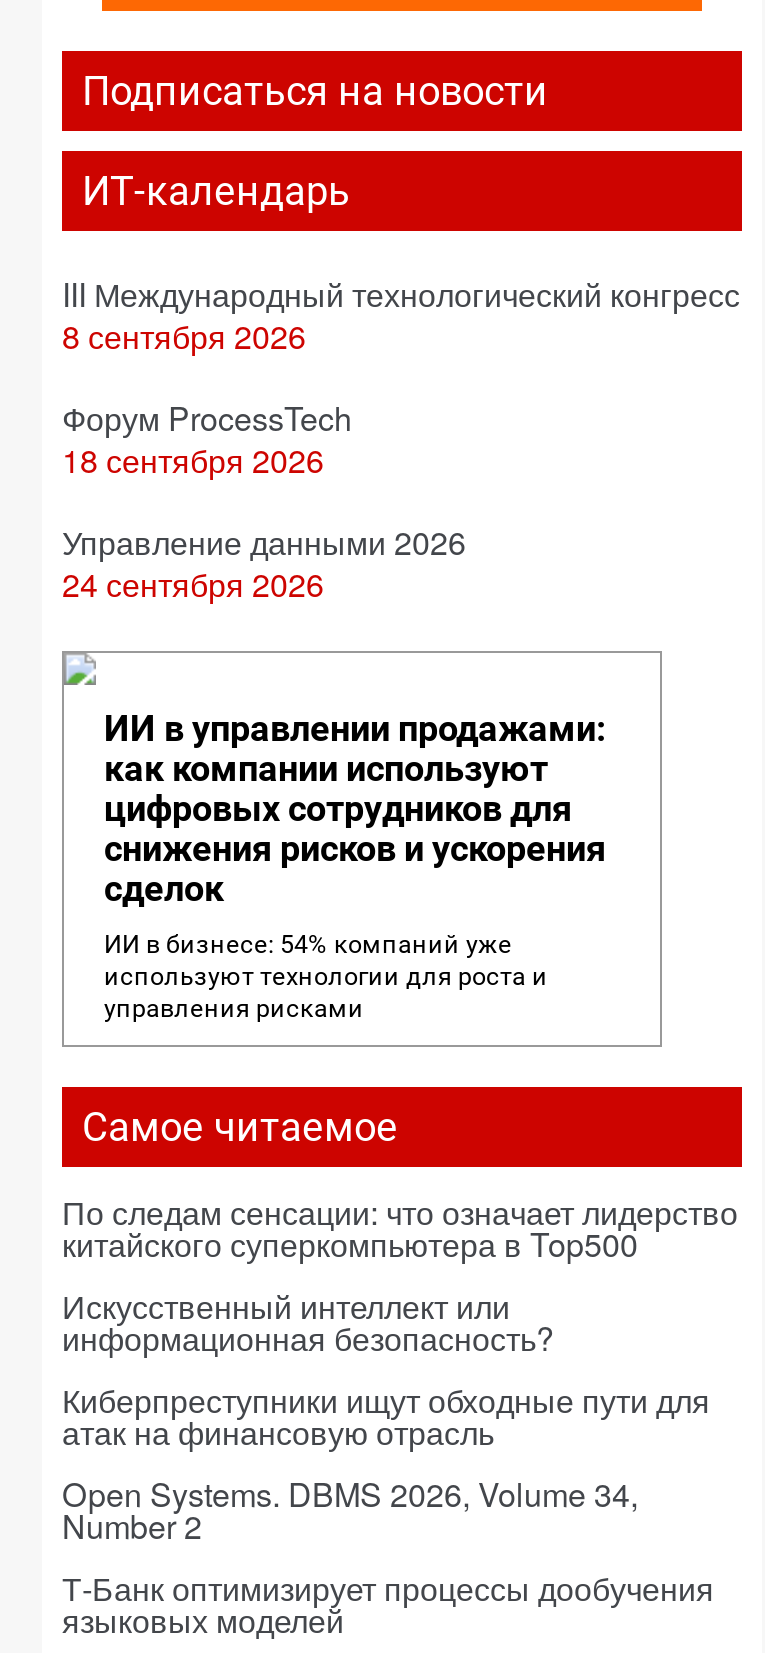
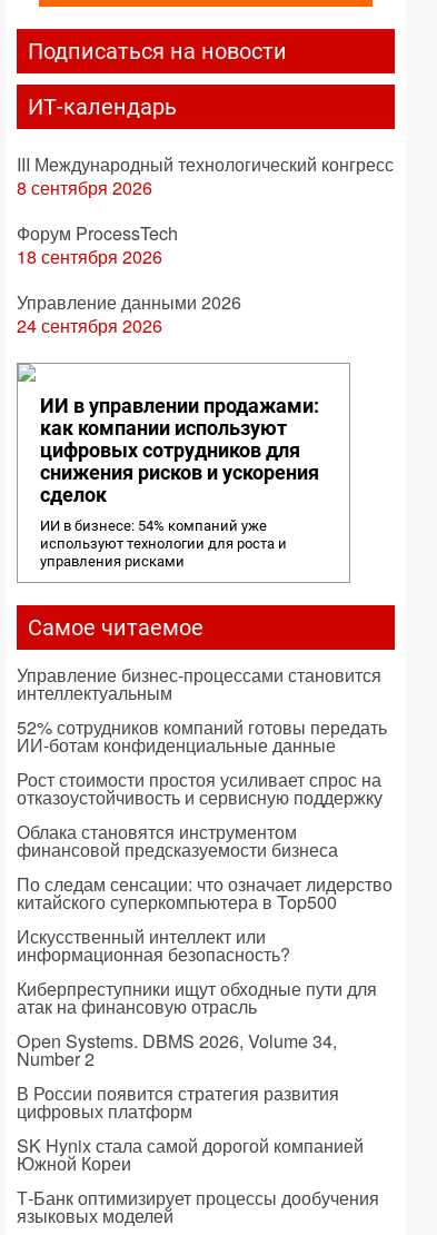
+ Управление бизнес-процессами становится
+ интеллектуальным
+ 52% сотрудников компаний готовы передать
+ ИИ-ботам конфиденциальные данные
+ Рост стоимости простоя усиливает спрос на
+ отказоустойчивость и сервисную поддержку
+ Облака становятся инструментом
+ финансовой предсказуемости бизнеса

+ В России появится стратегия развития
+ цифровых платформ
+ SK Hynix стала самой дорогой компанией
+ Южной Кореи
